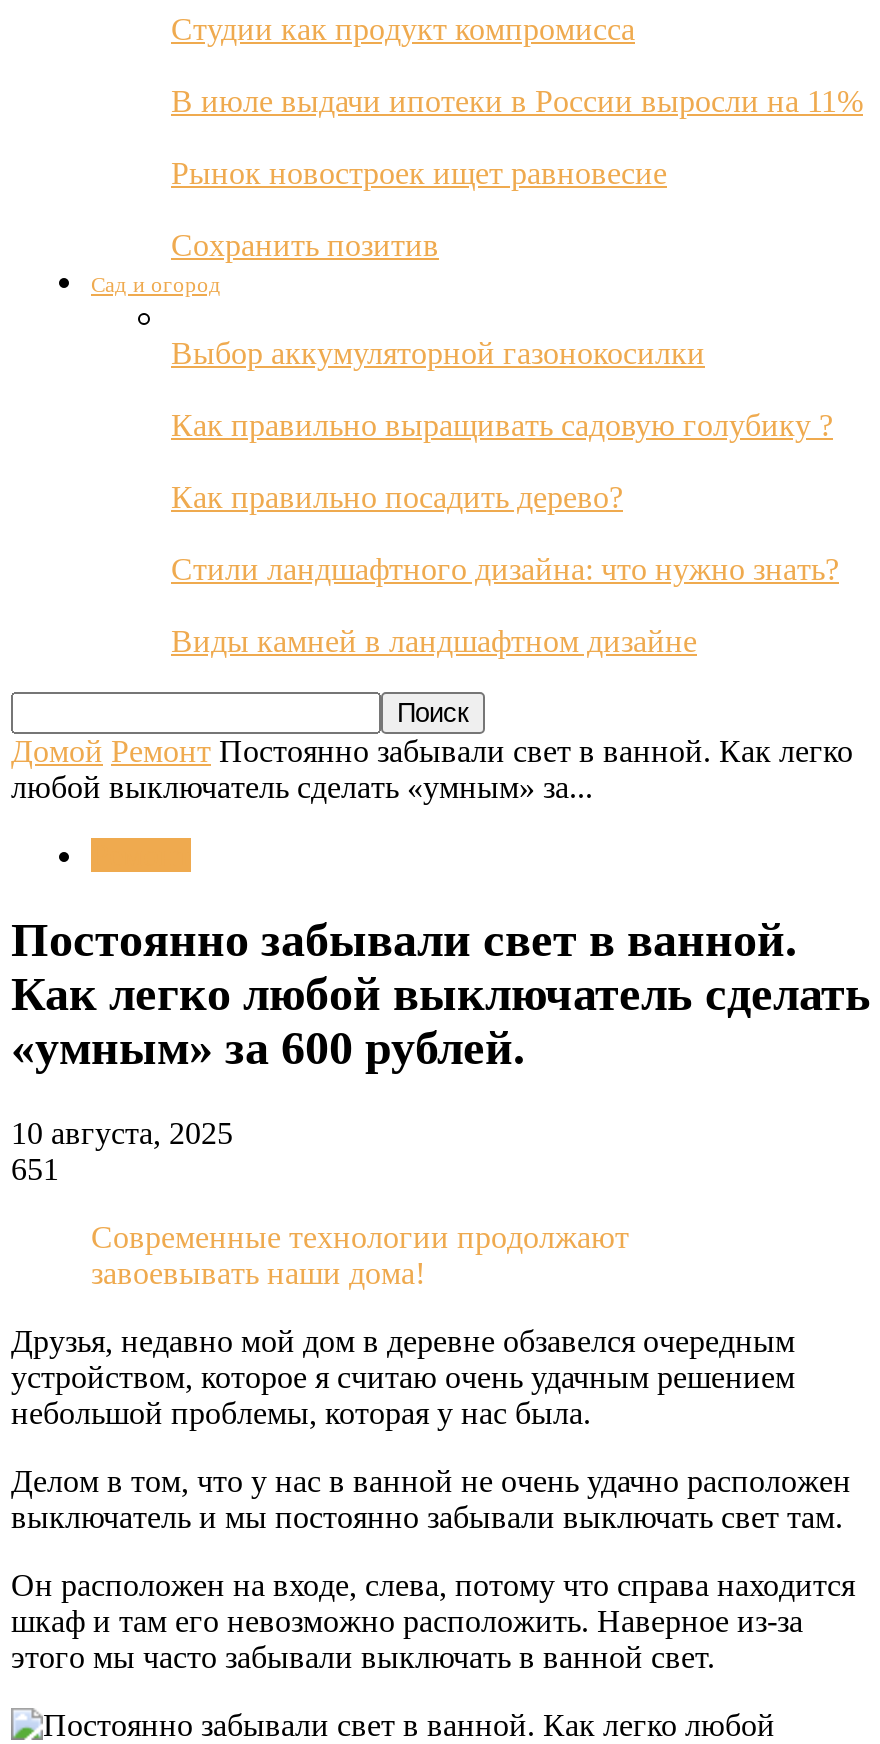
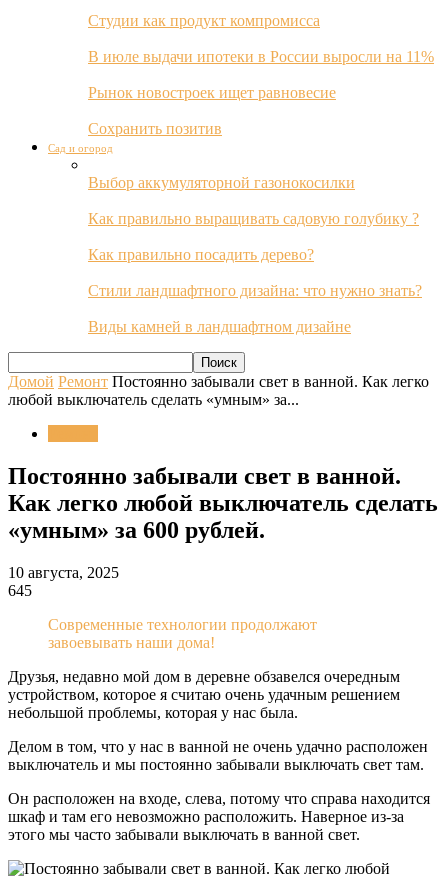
- 651
+ 645
